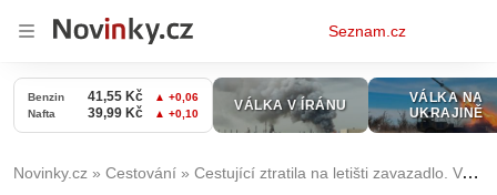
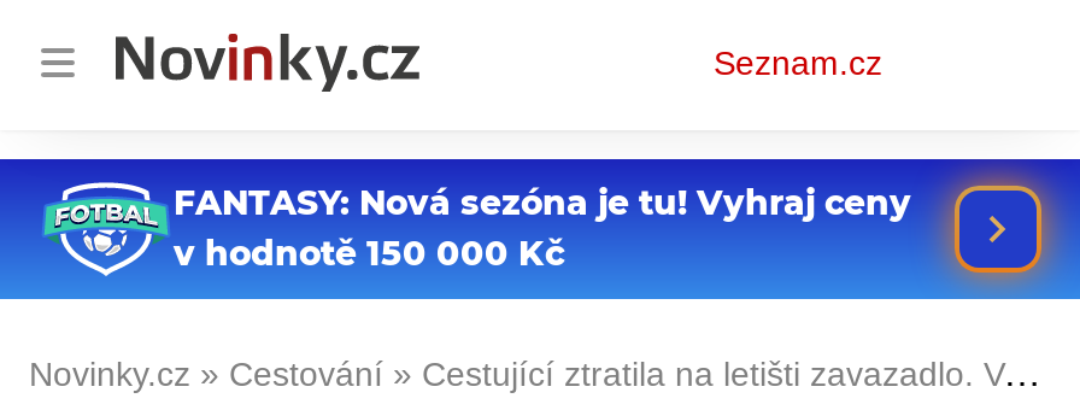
- [image]
+ [image]
